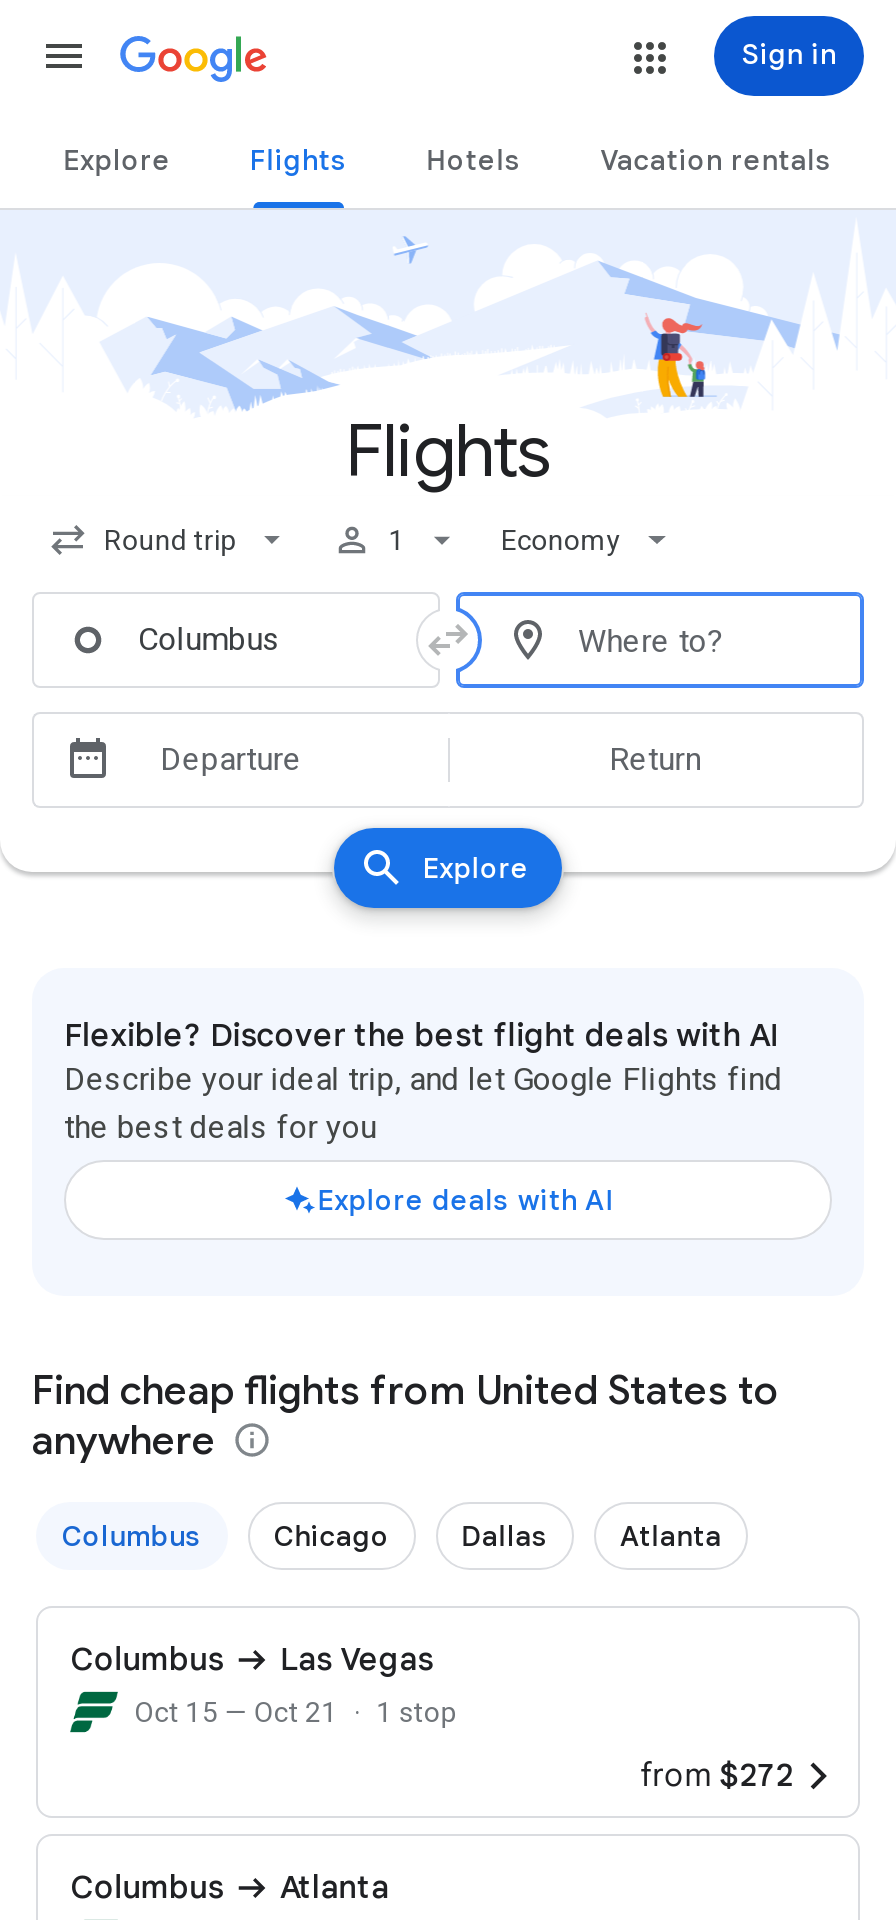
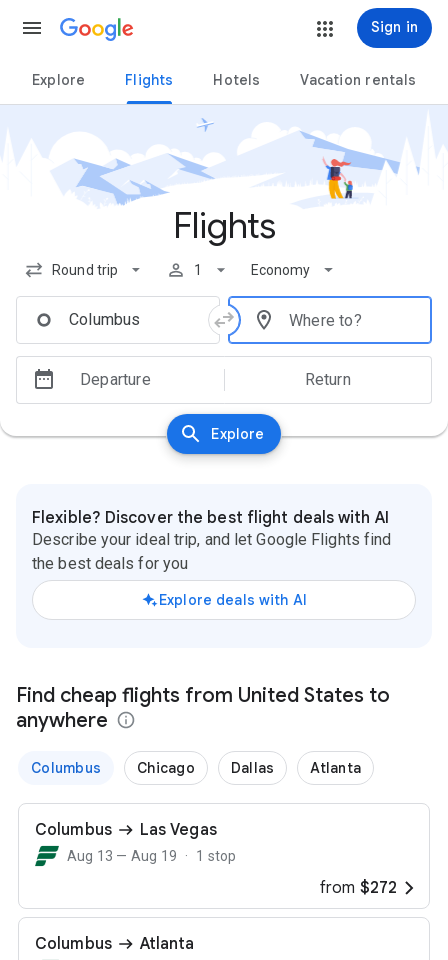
- Oct 15 — Oct 21 1 stop
+ Aug 13 — Aug 19 1 stop
